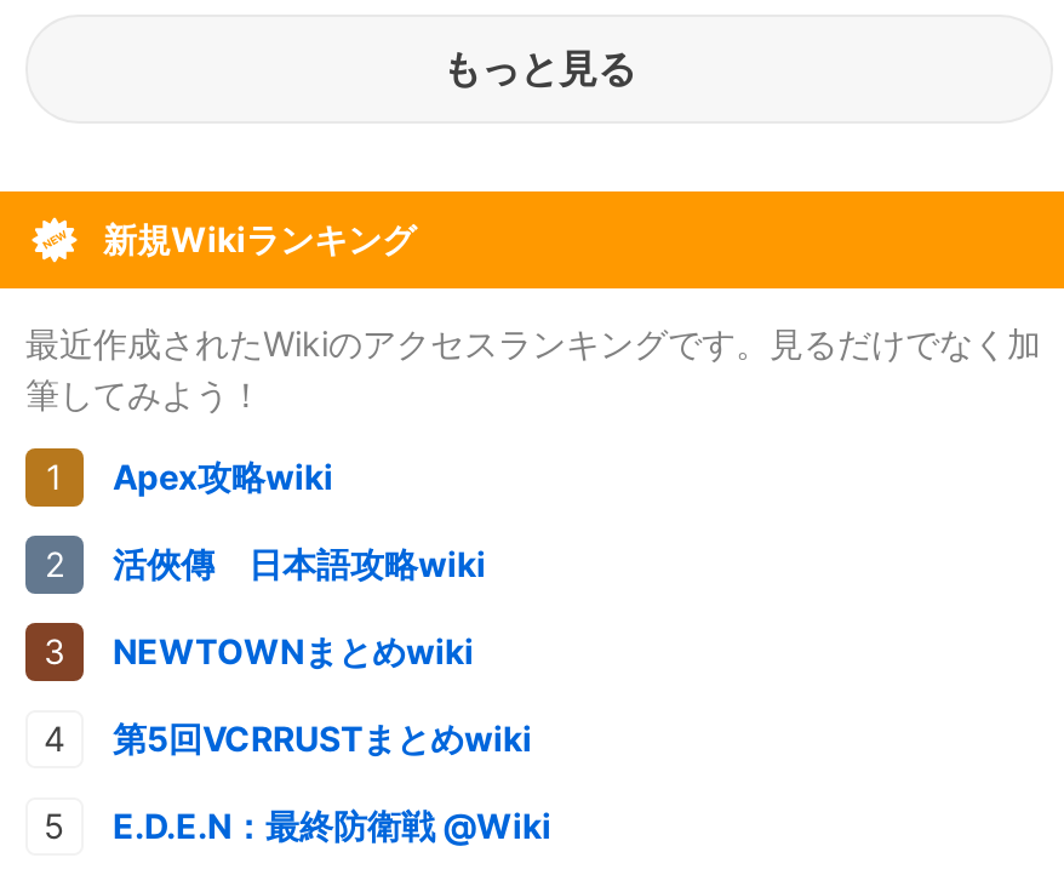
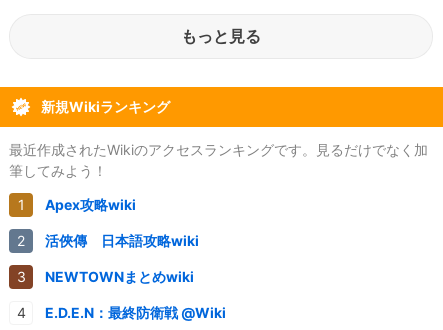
- 第5回VCRRUSTまとめwiki
